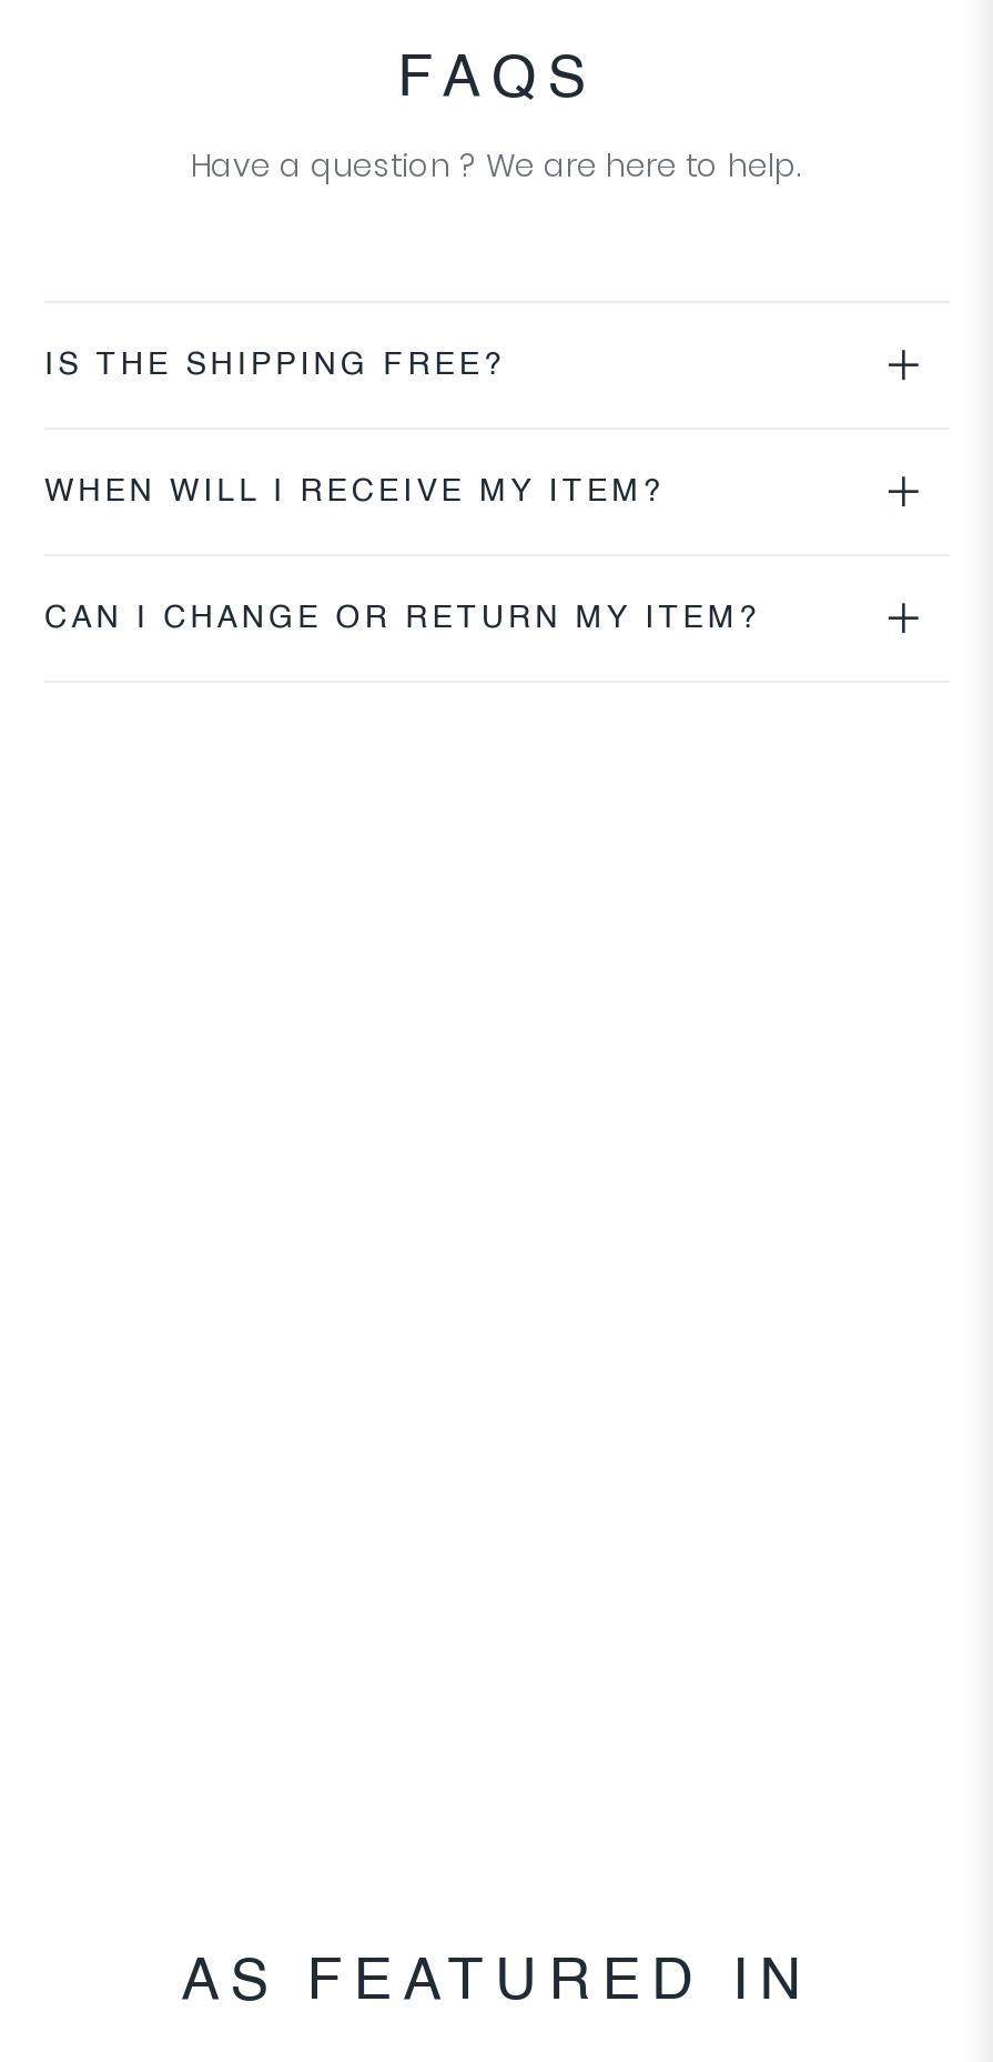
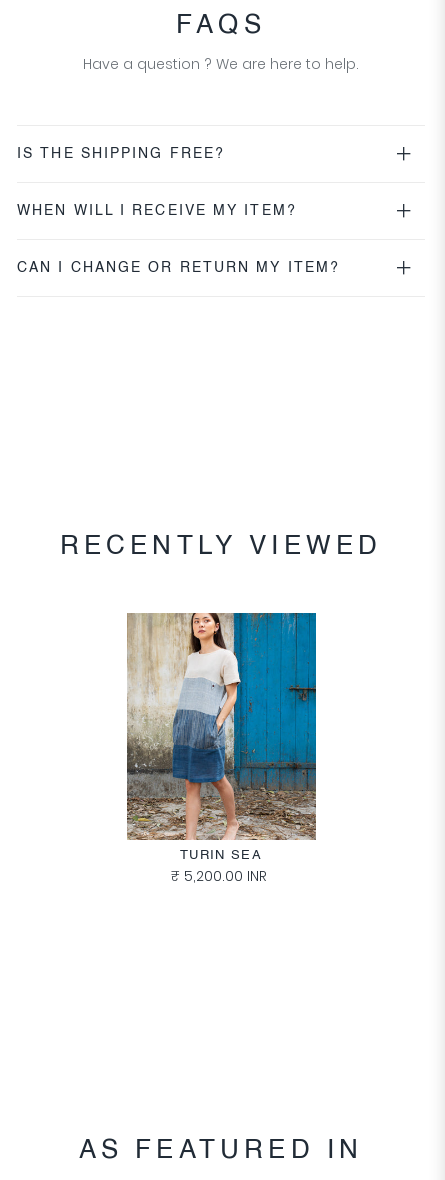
+ RECENTLY VIEWED

+ [image]
+ TURIN SEA
+ ₹ 5,200.00 INR
